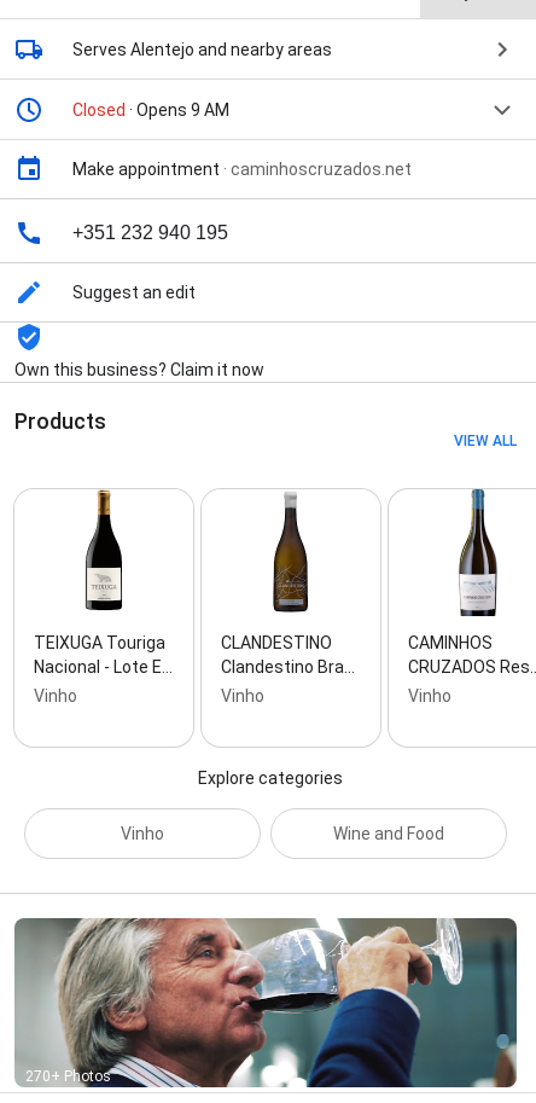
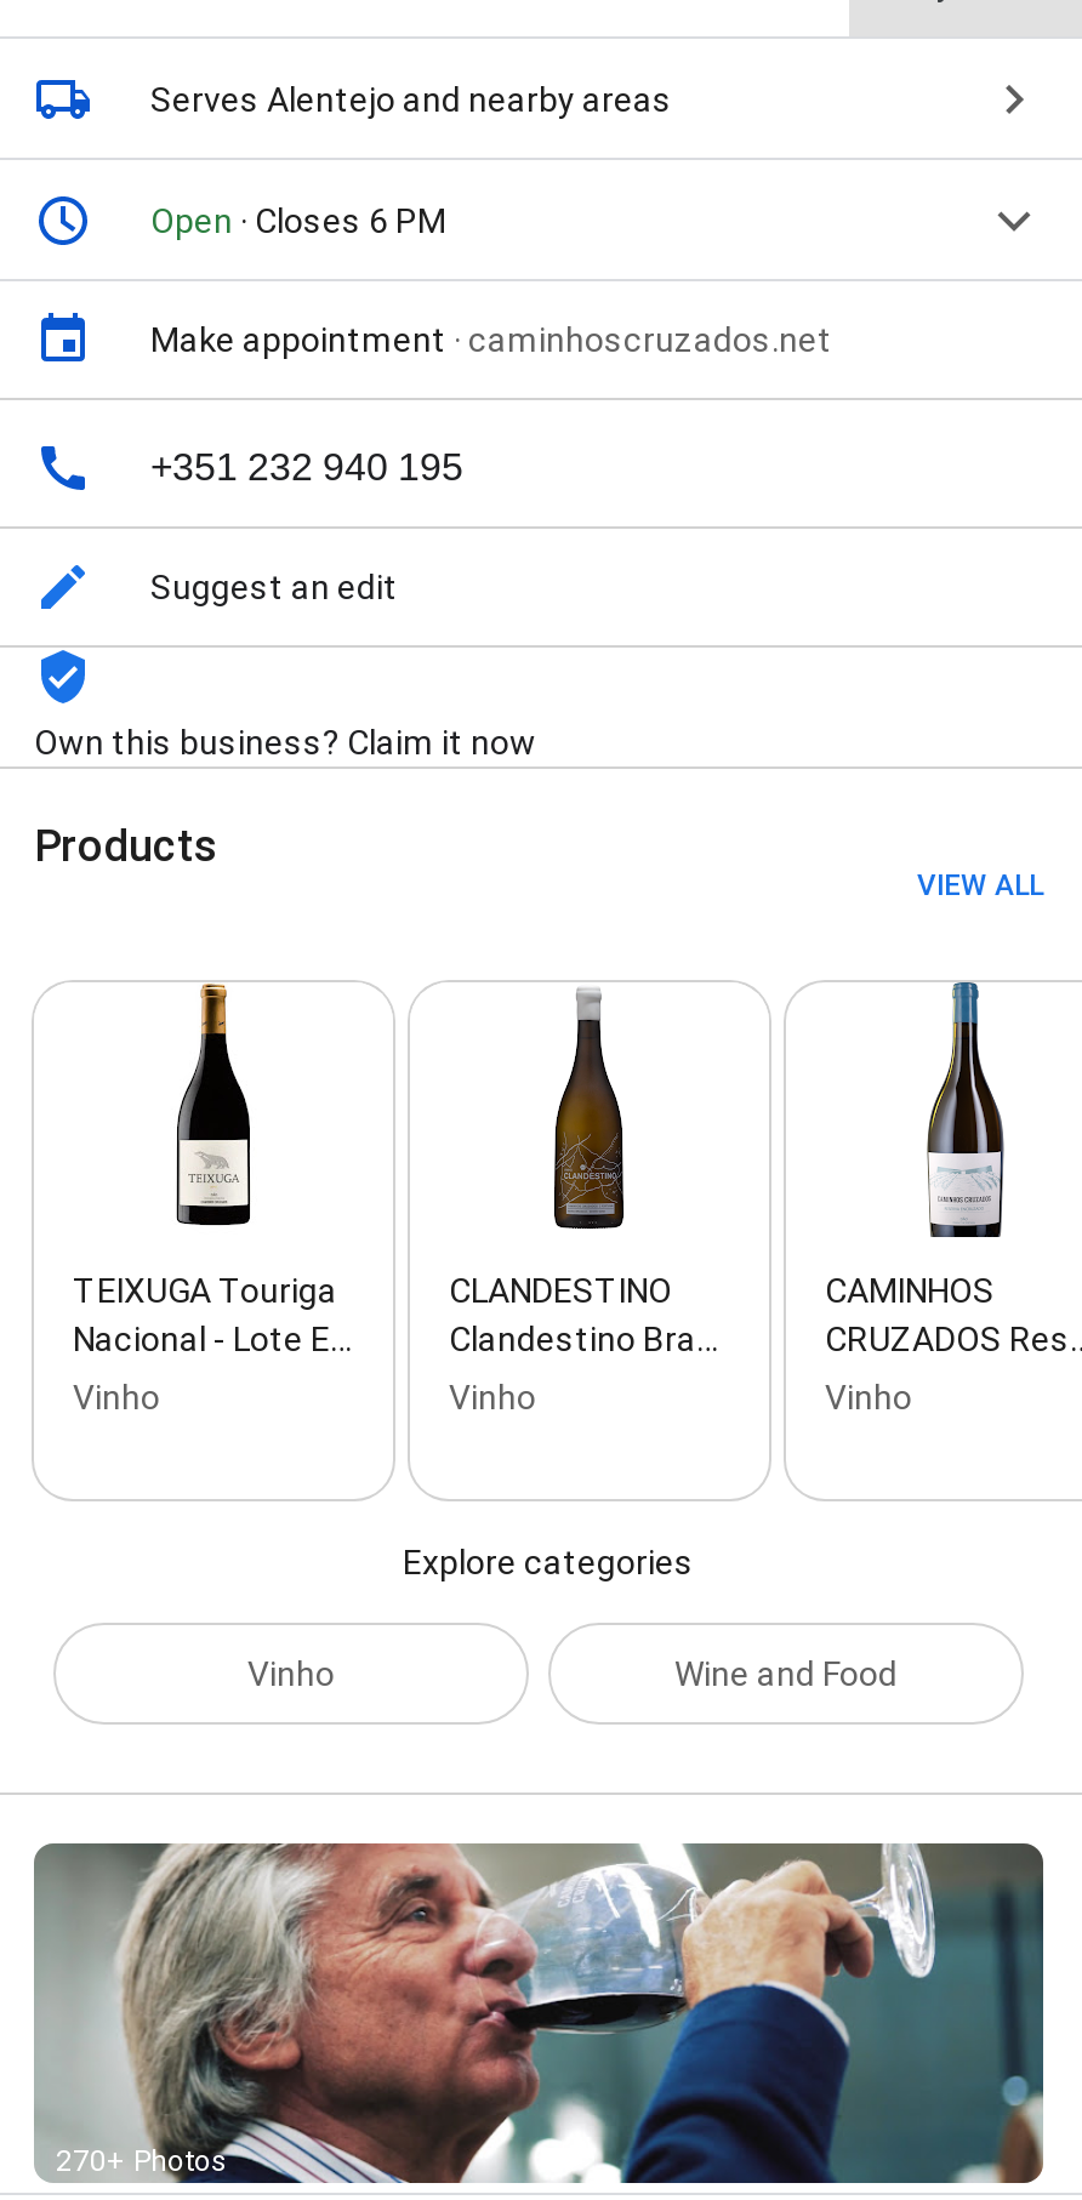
- Closed · Opens 9 AM
+ Open · Closes 6 PM
